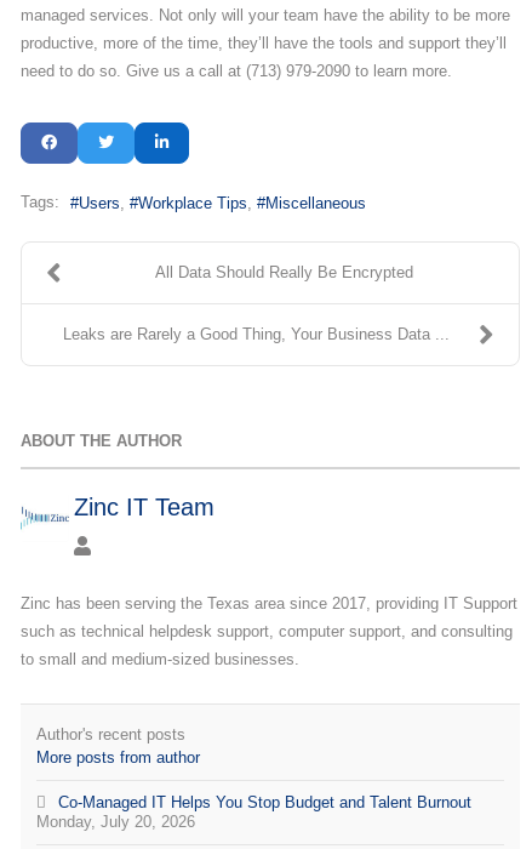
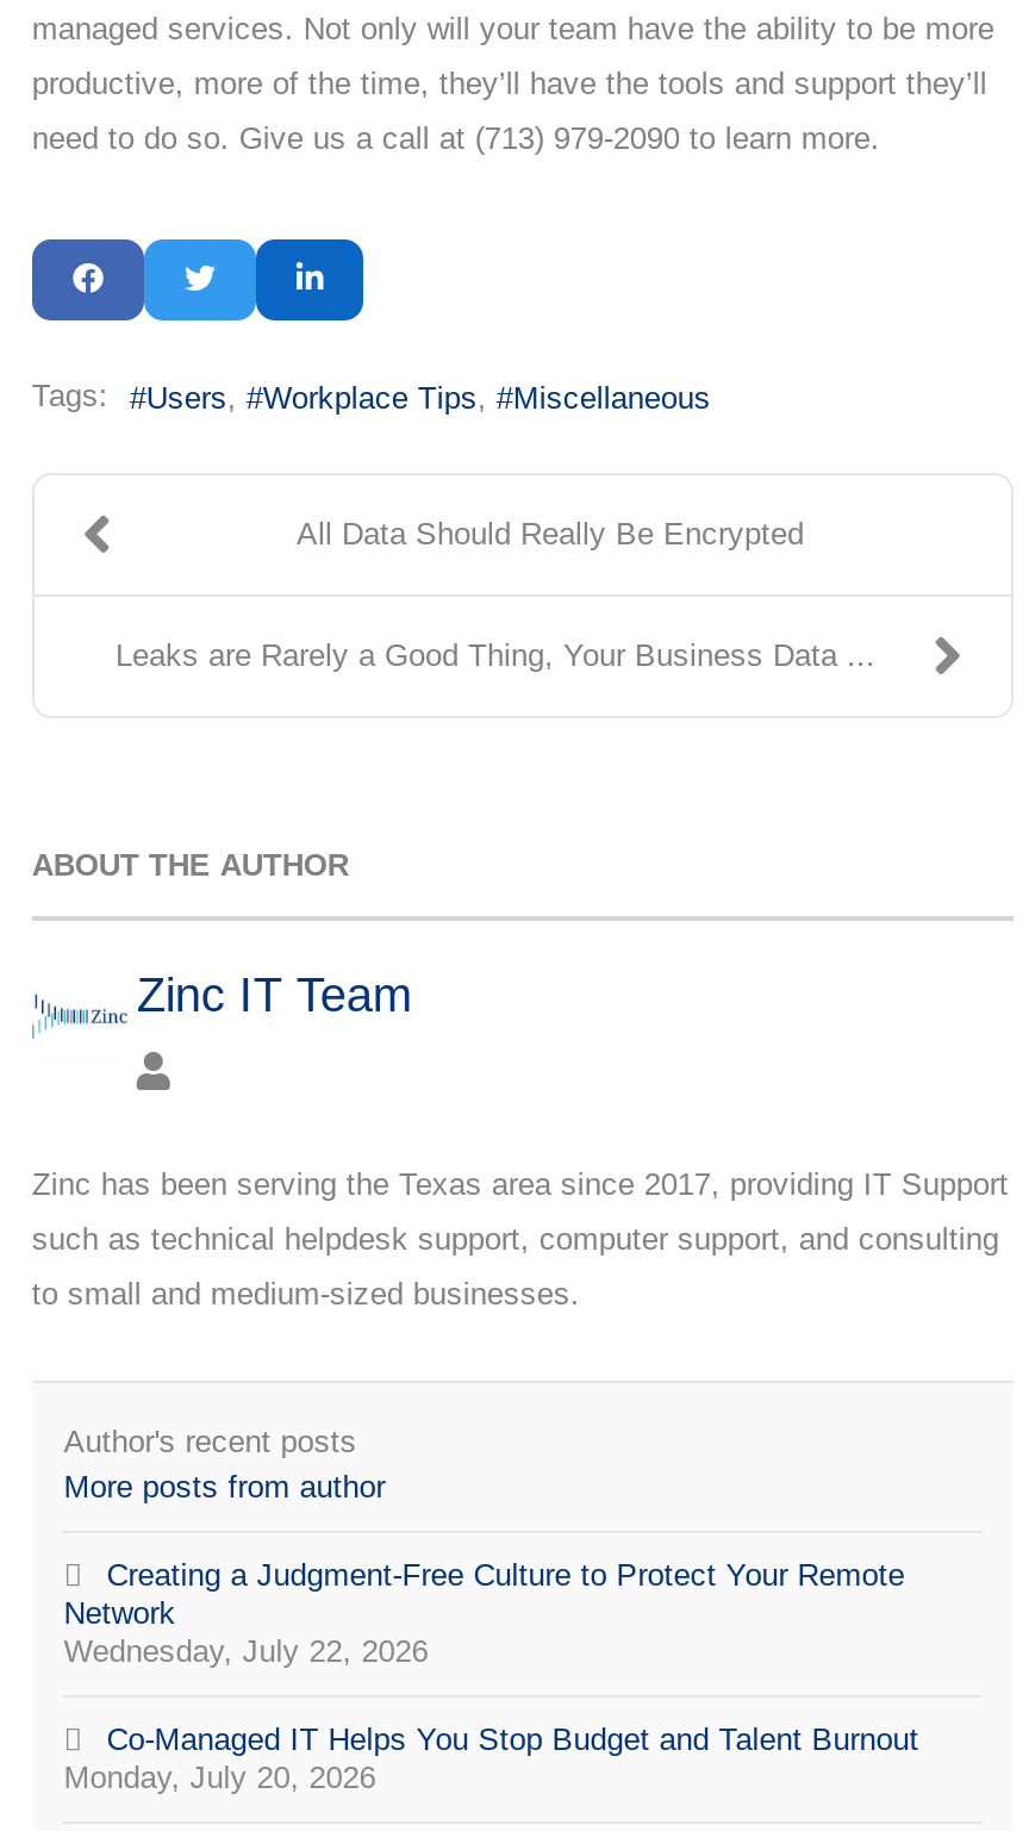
+ Wednesday, July 22, 2026

+ Creating a Judgment-Free Culture to Protect Your Remote
+ Network
